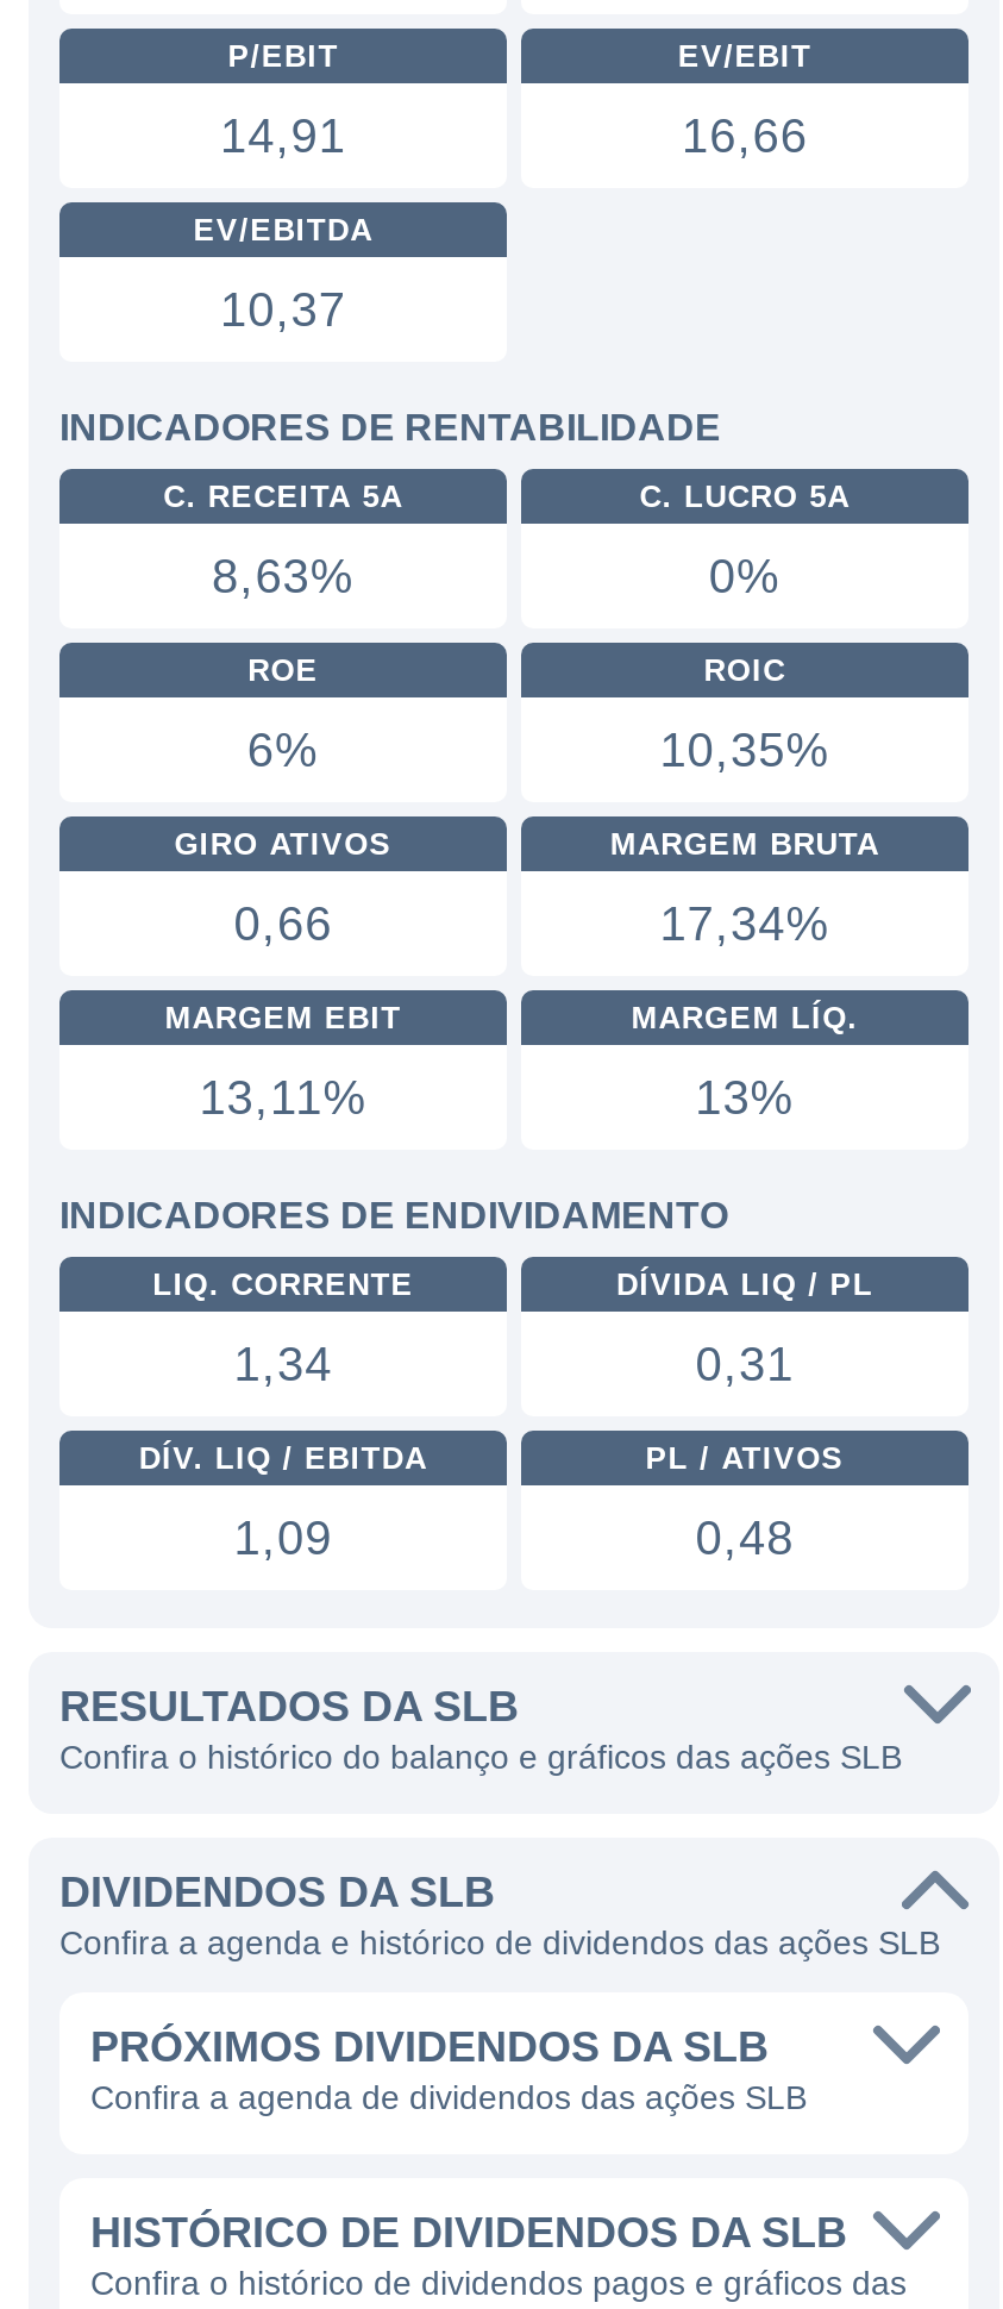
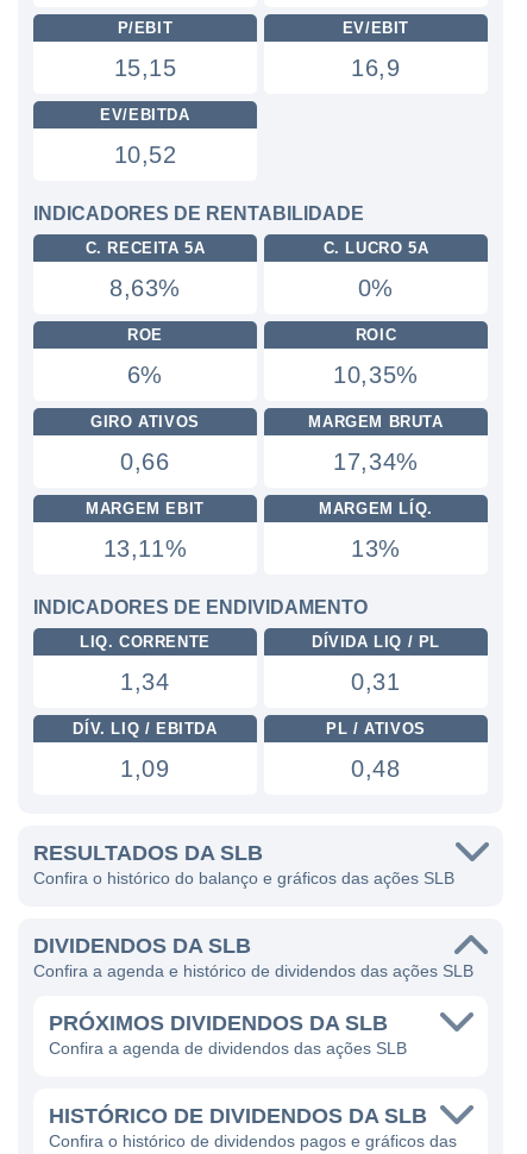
- 14,91
+ 15,15

- 16,66
+ 16,9

- 10,37
+ 10,52
